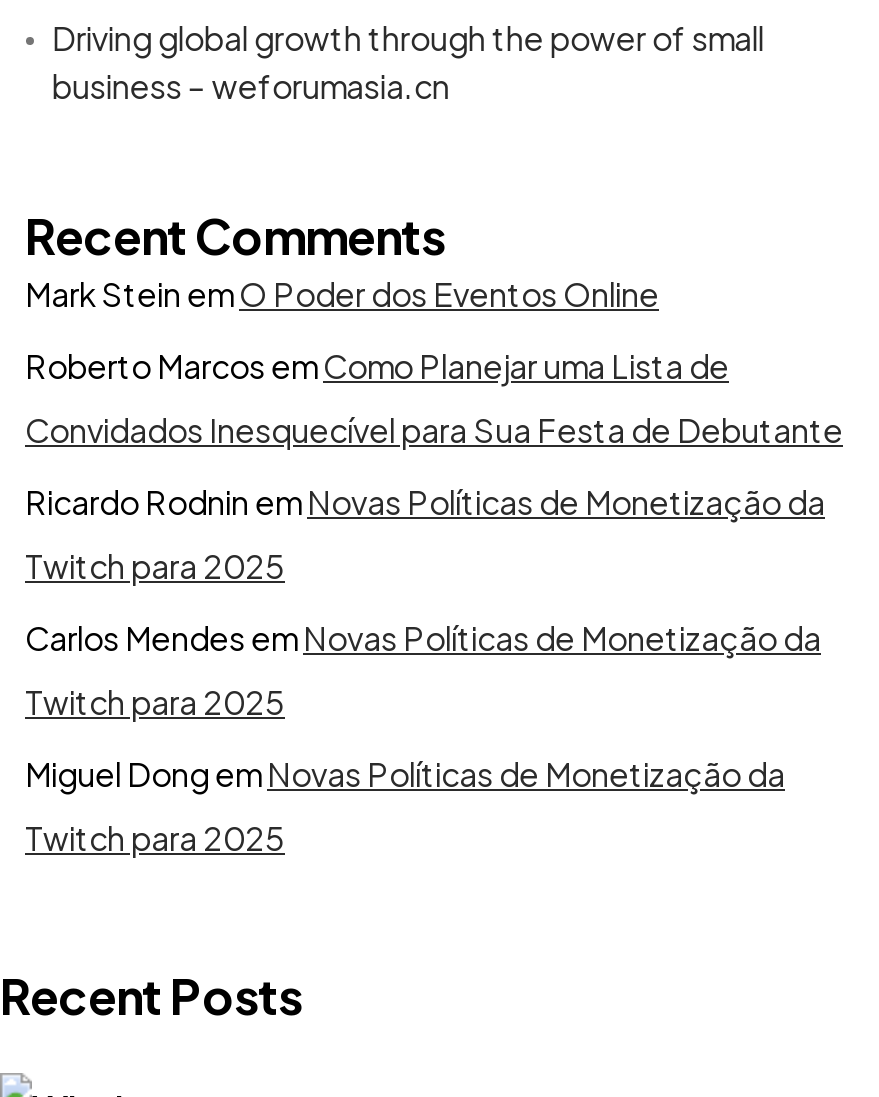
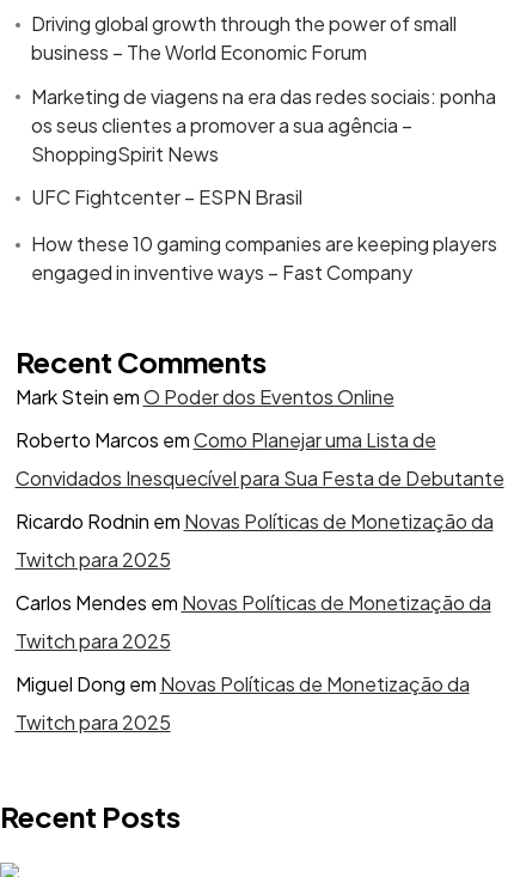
- business – weforumasia.cn
+ business – The World Economic Forum
+ Marketing de viagens na era das redes sociais: ponha
+ os seus clientes a promover a sua agência –
+ ShoppingSpirit News
+ UFC Fightcenter – ESPN Brasil
+ How these 10 gaming companies are keeping players
+ engaged in inventive ways – Fast Company
